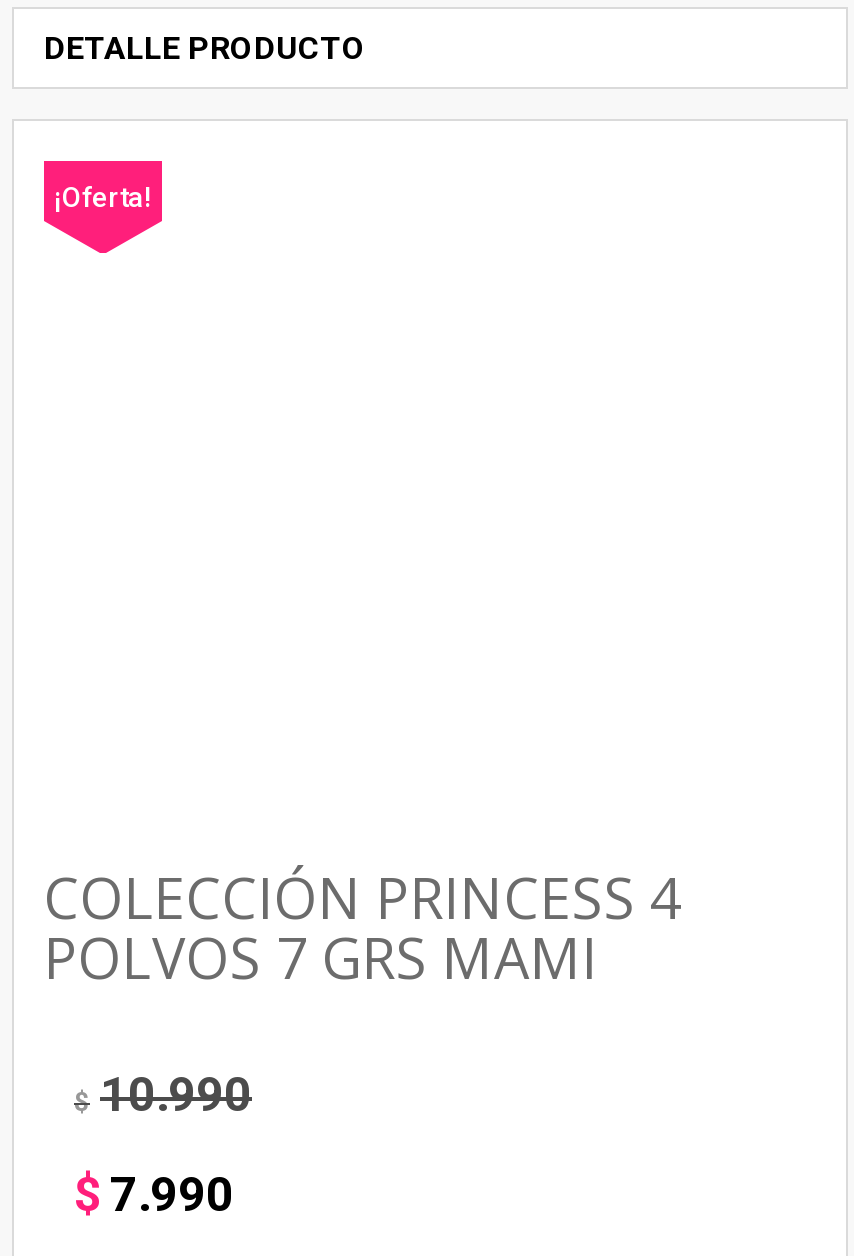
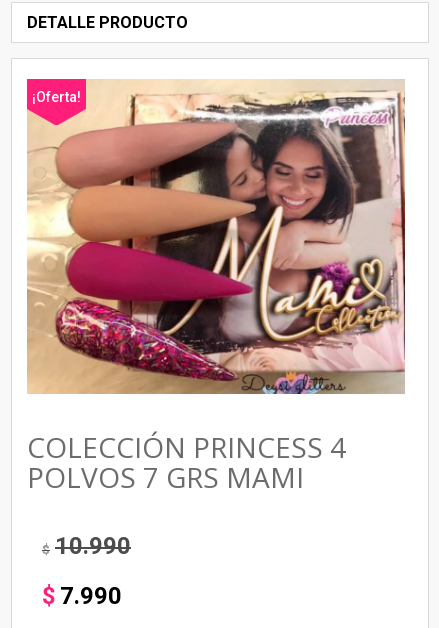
+ [image]
